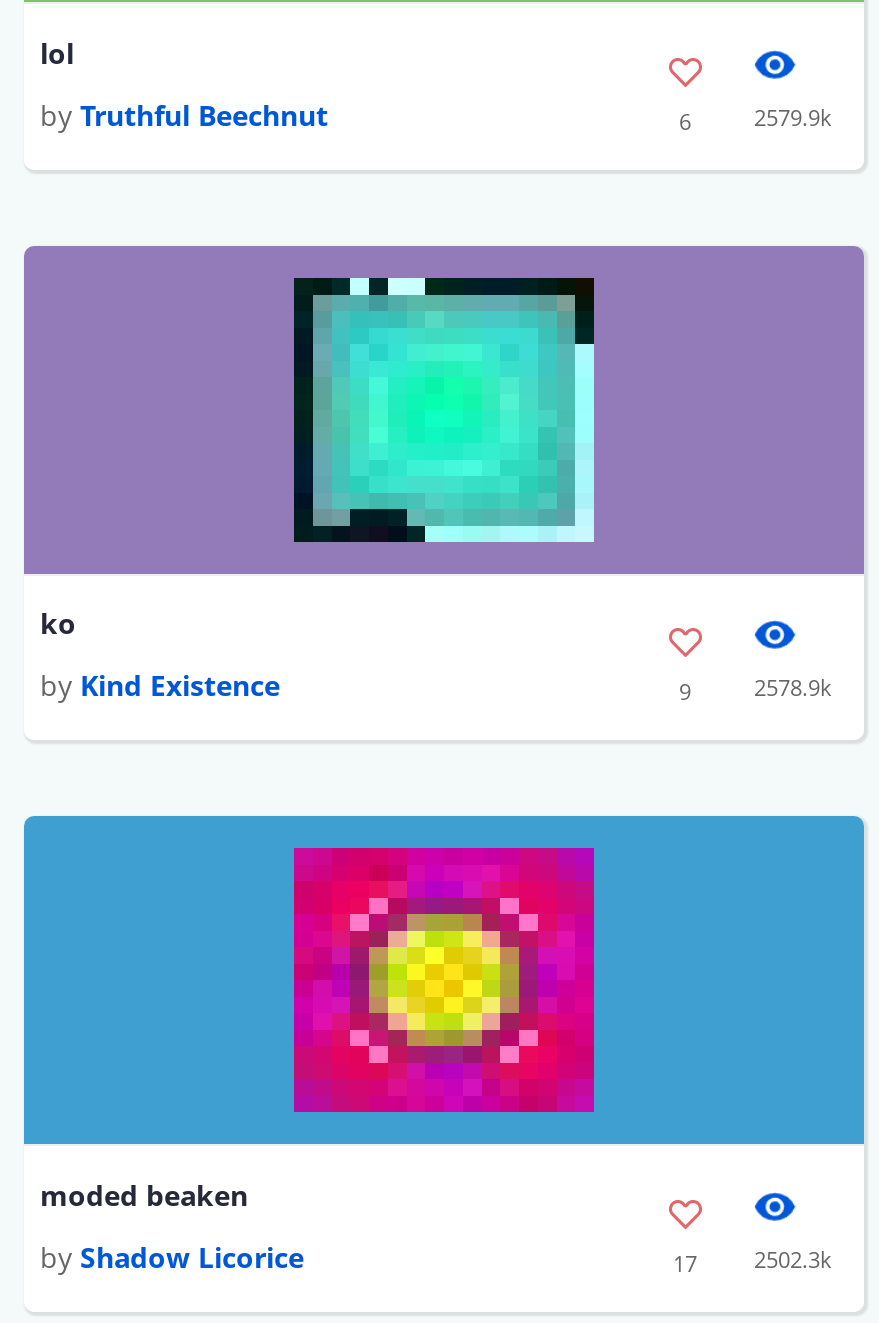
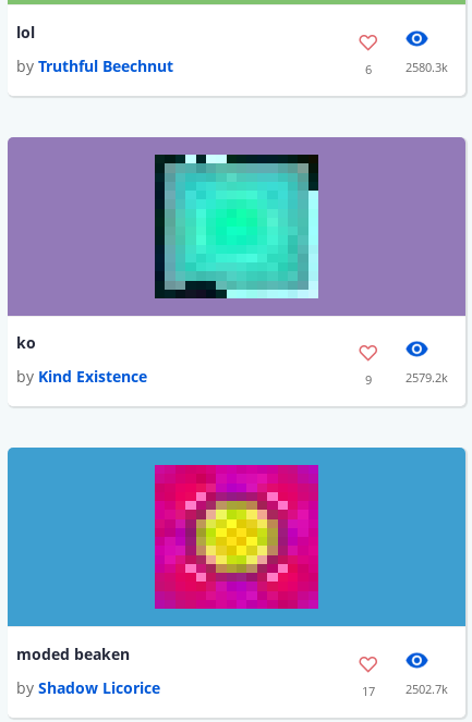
- 2579.9k
+ 2580.3k

- 2578.9k
+ 2579.2k

- 17 2502.3k
+ 17 2502.7k
